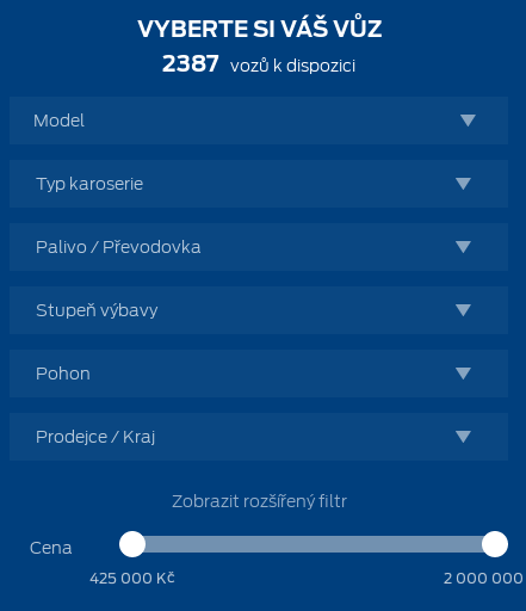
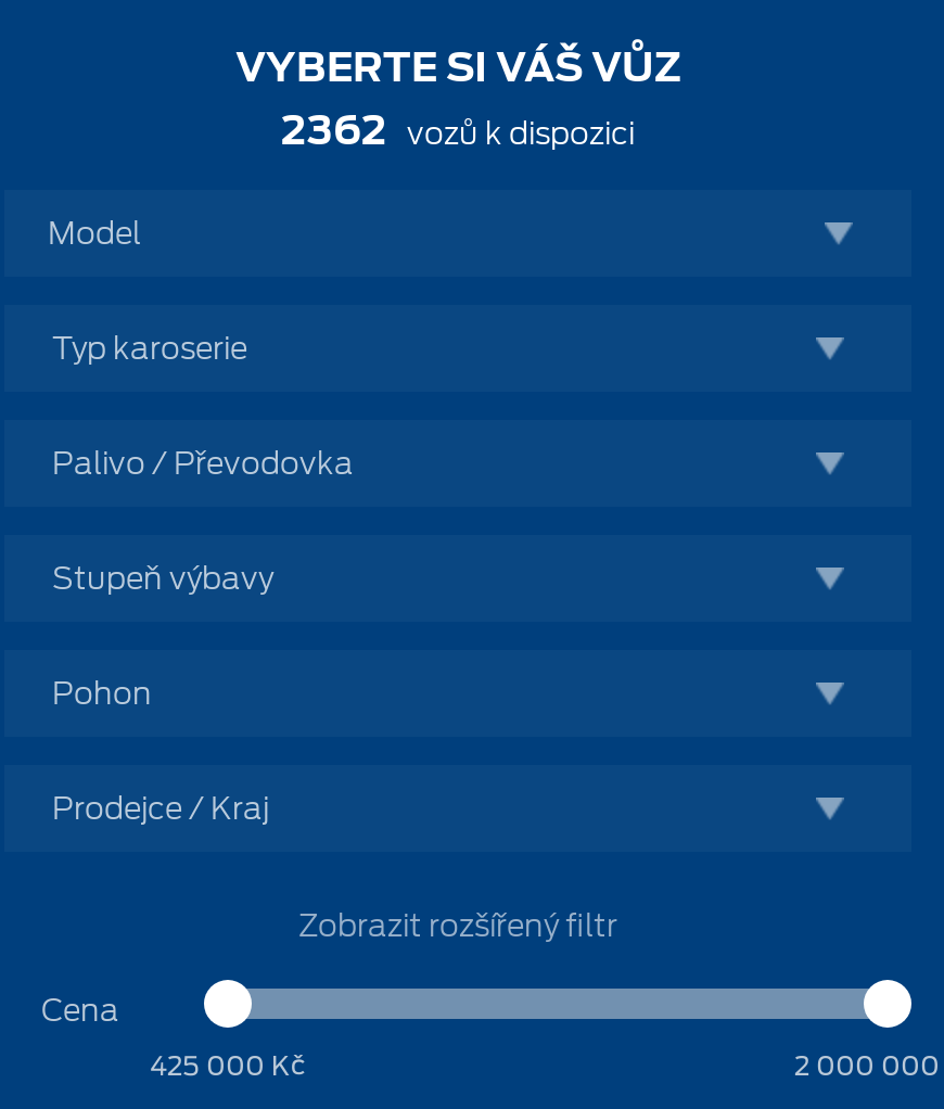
- 2387 vozů k dispozici
+ 2362 vozů k dispozici
